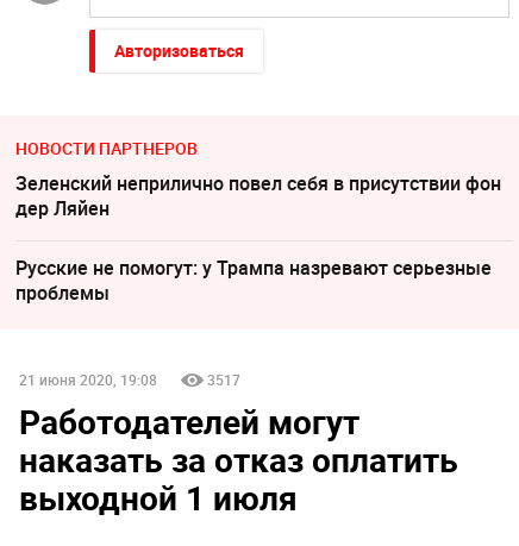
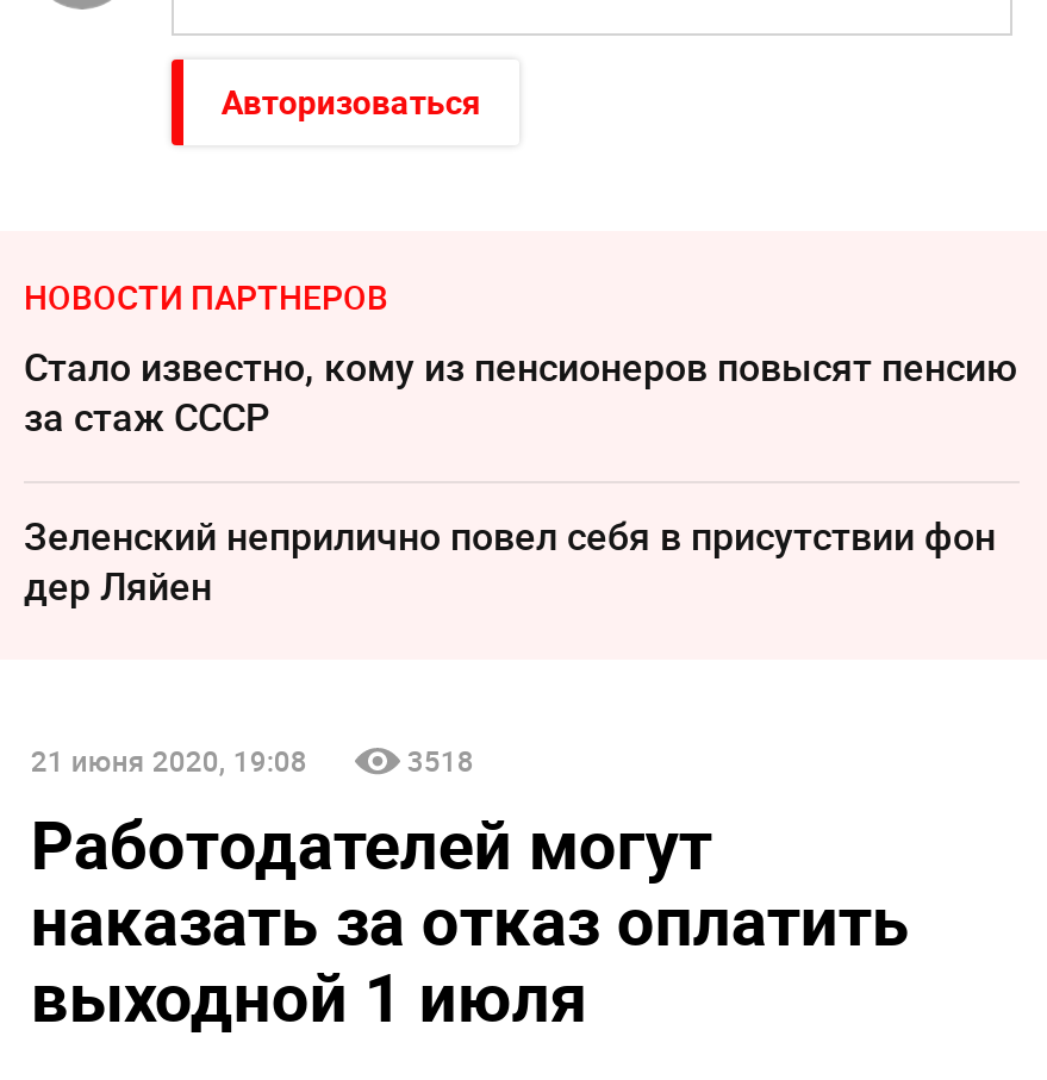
+ Стало известно, кому из пенсионеров повысят пенсию
+ за стаж СССР

moved down: Зеленский неприлично повел cебя в присутствии фон | дер Ляйен

- Русские не помогут: у Трампа назревают серьезные
- проблемы

- 3517
+ 3518
